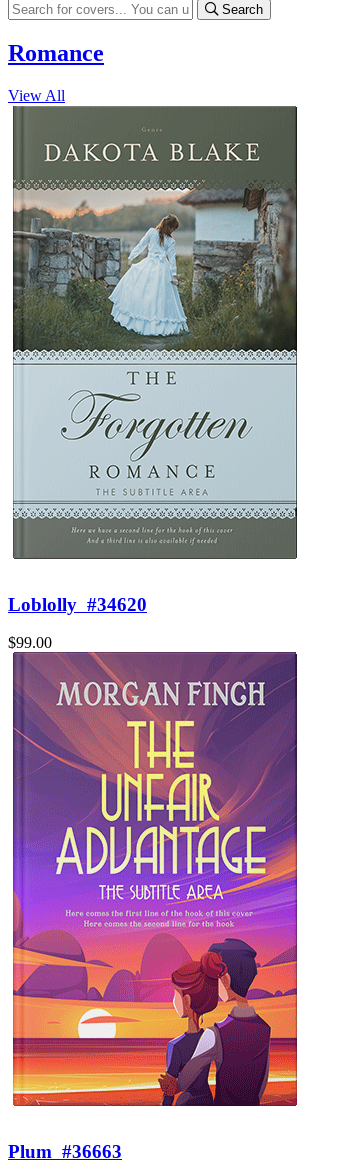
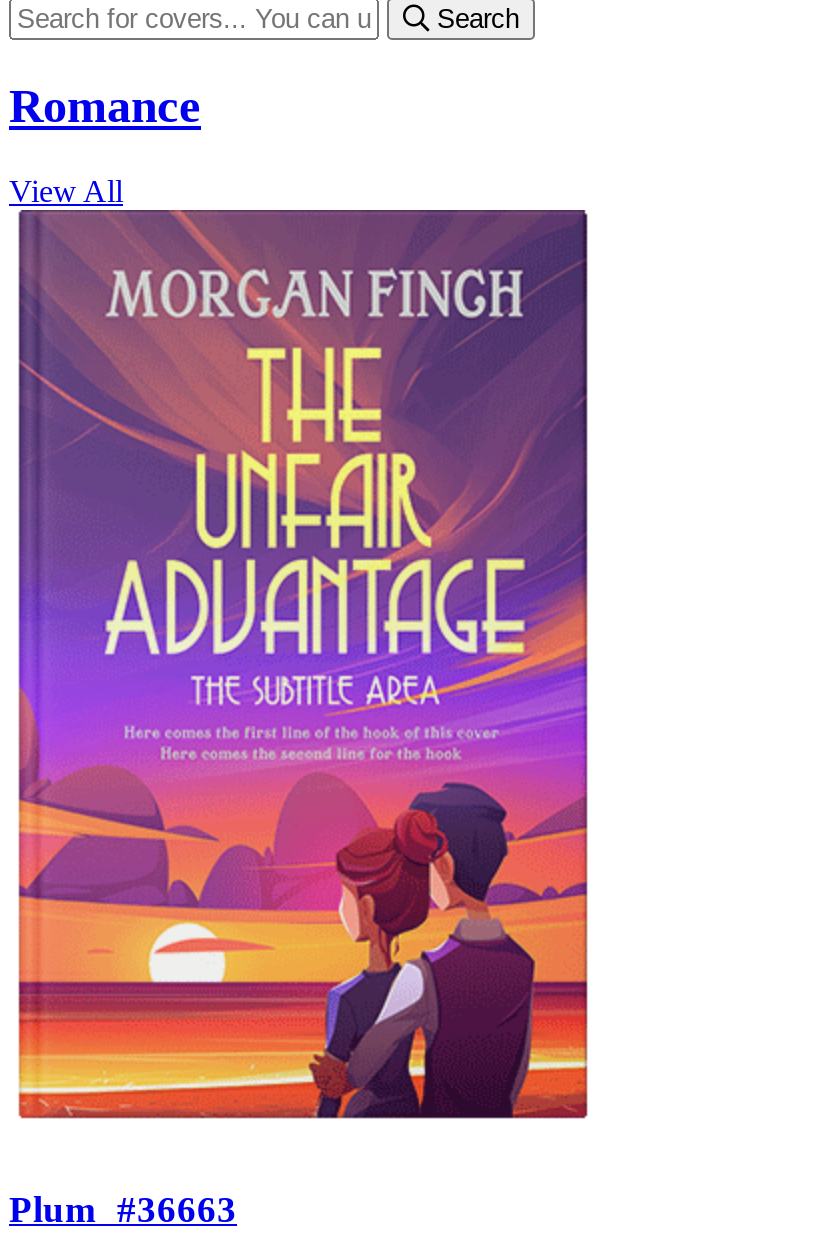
- [image]
- Loblolly #34620
- $99.00
